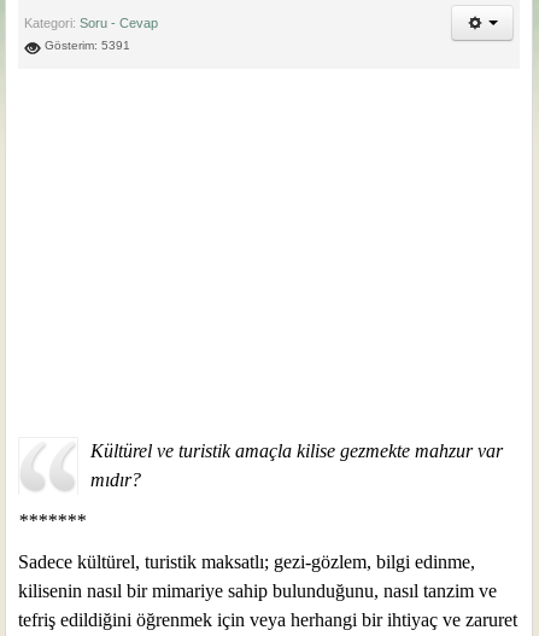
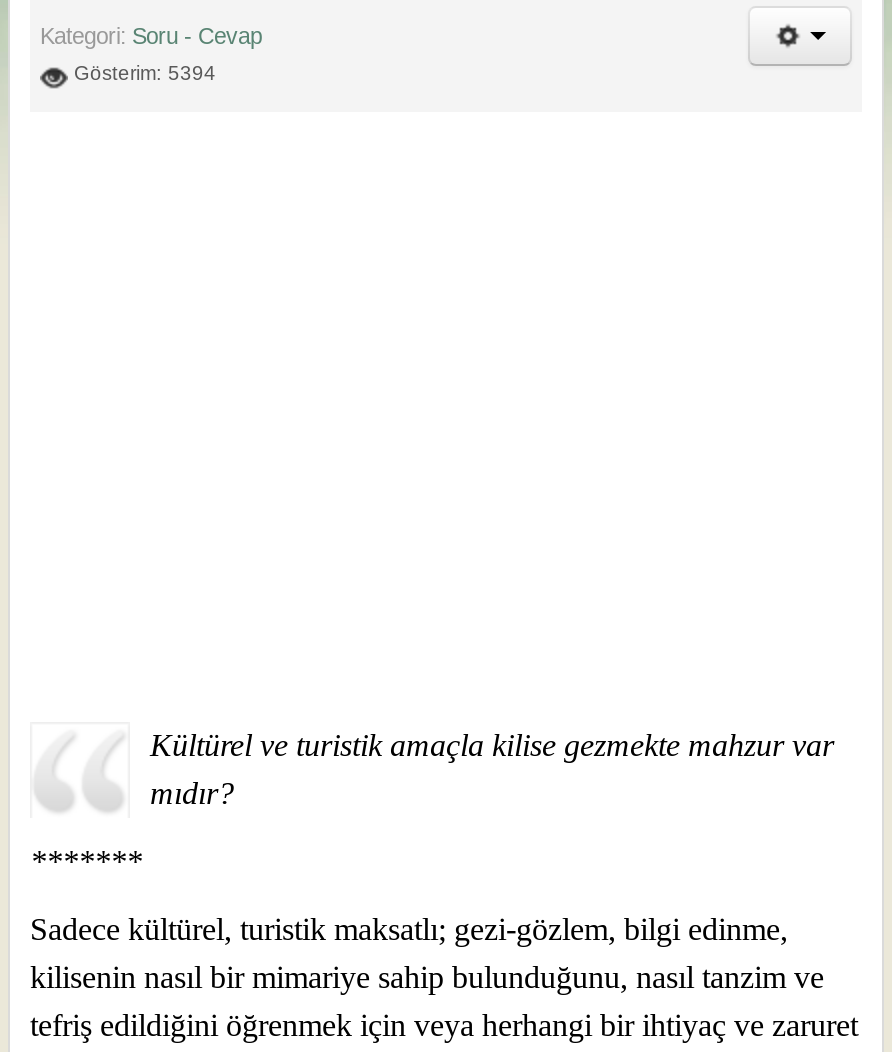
- Gösterim: 5391
+ Gösterim: 5394
